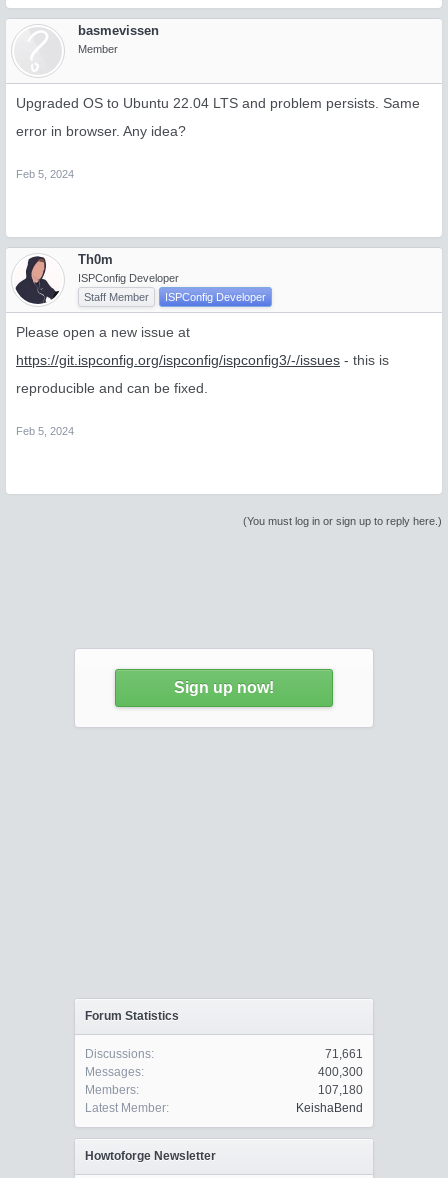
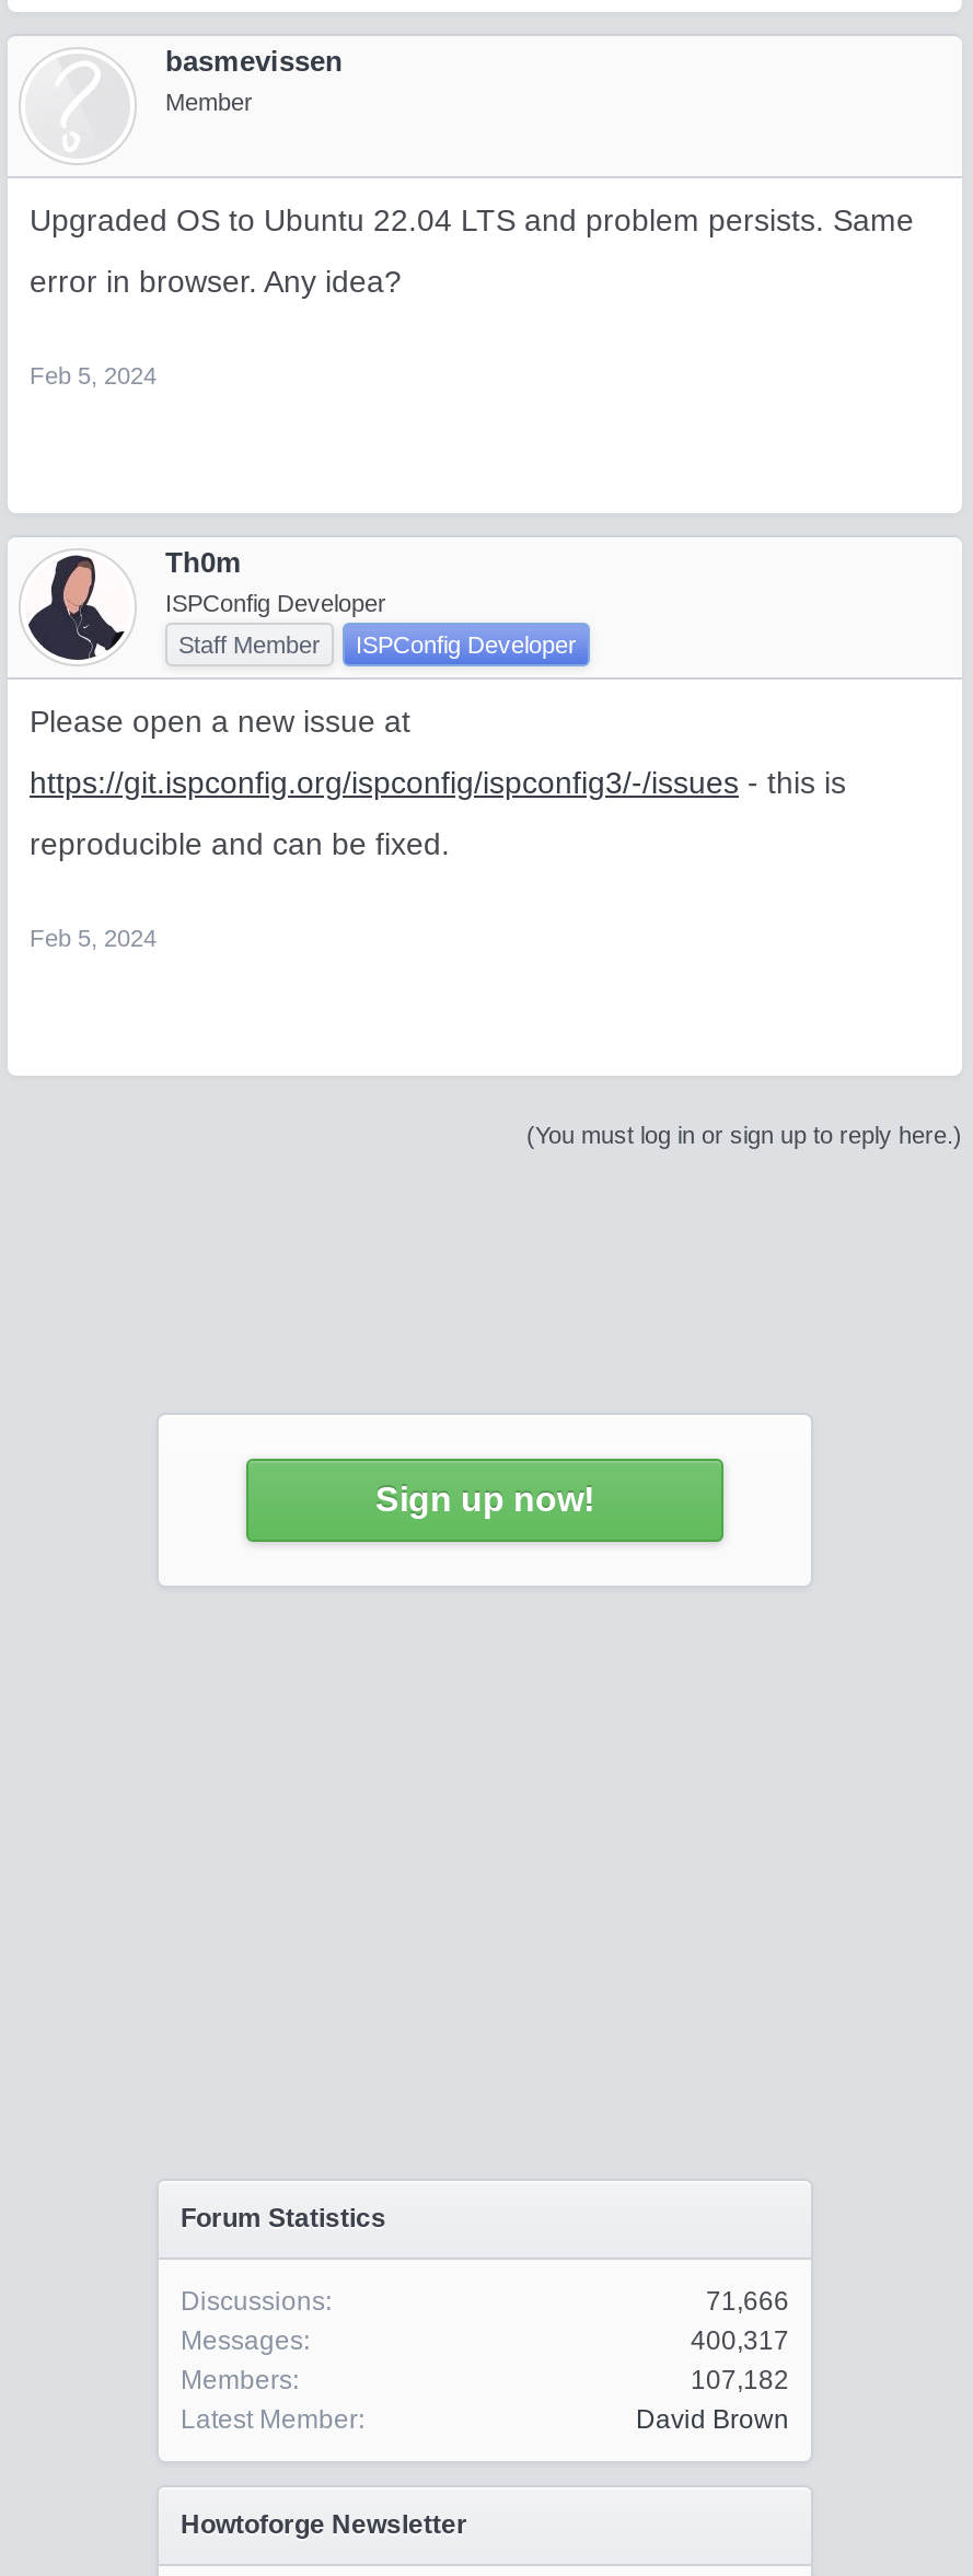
- 71,661
+ 71,666

- 400,300
+ 400,317

- 107,180
+ 107,182

- KeishaBend
+ David Brown
